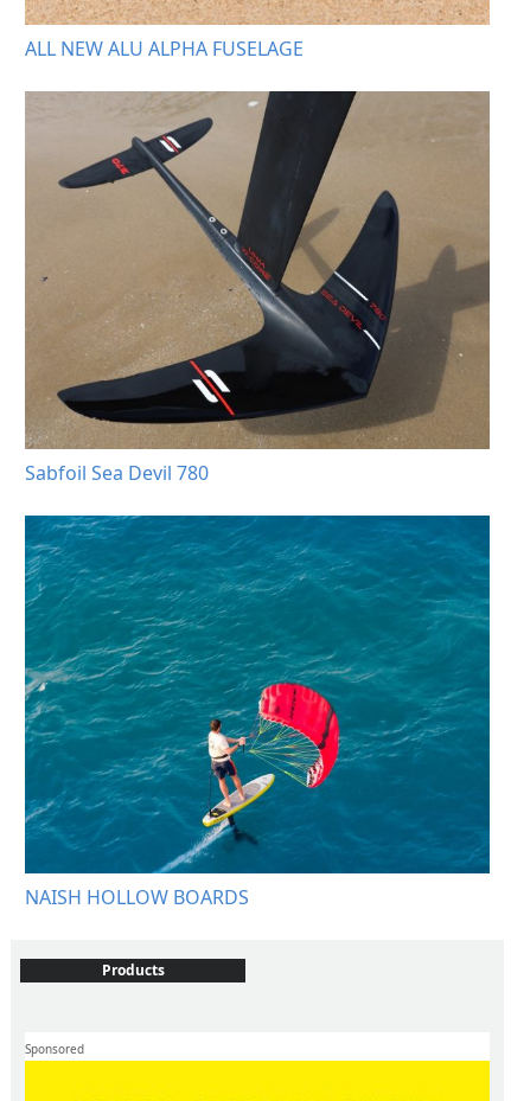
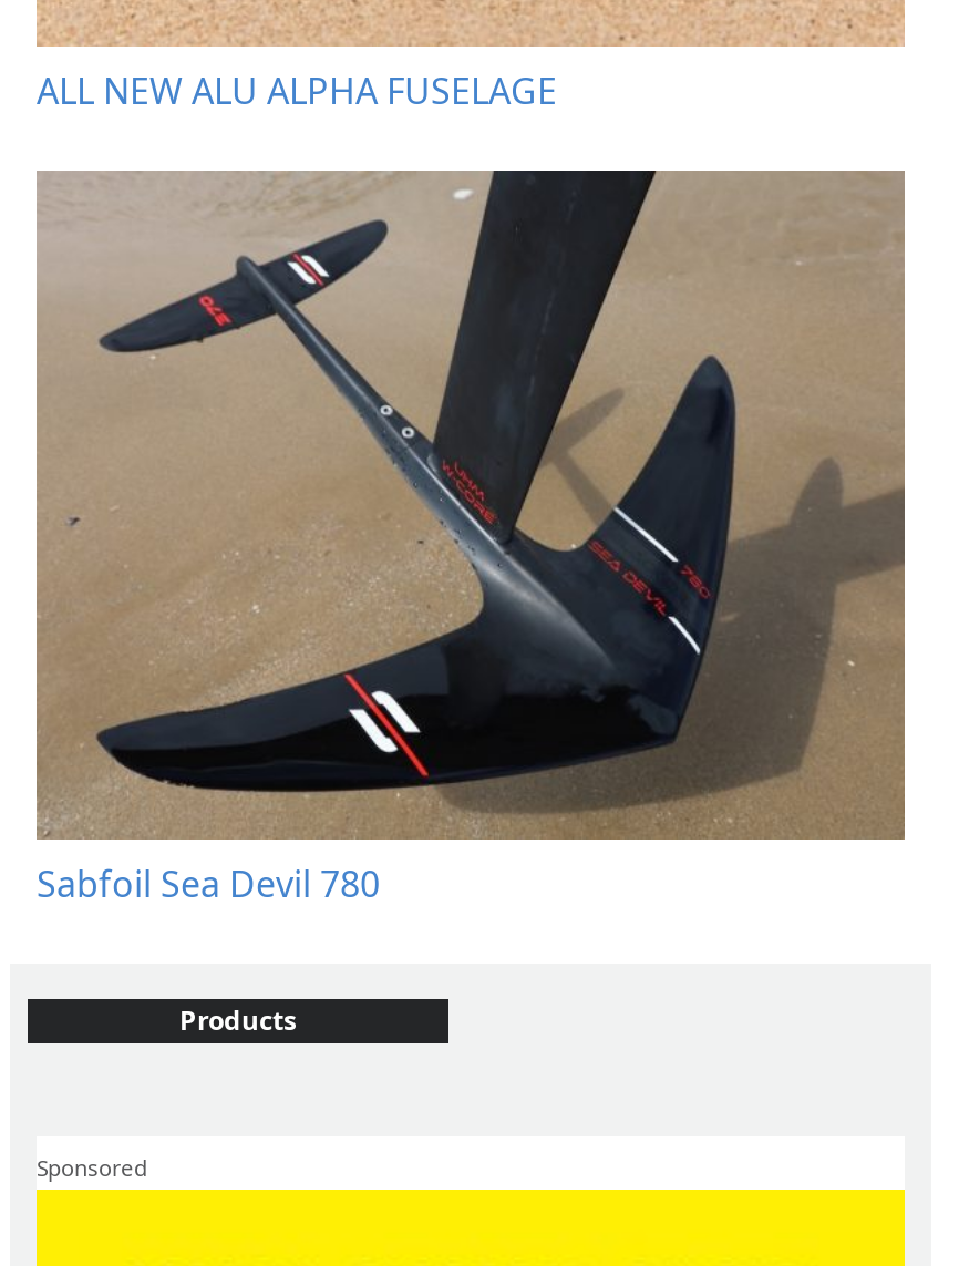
- [image]
- NAISH HOLLOW BOARDS
